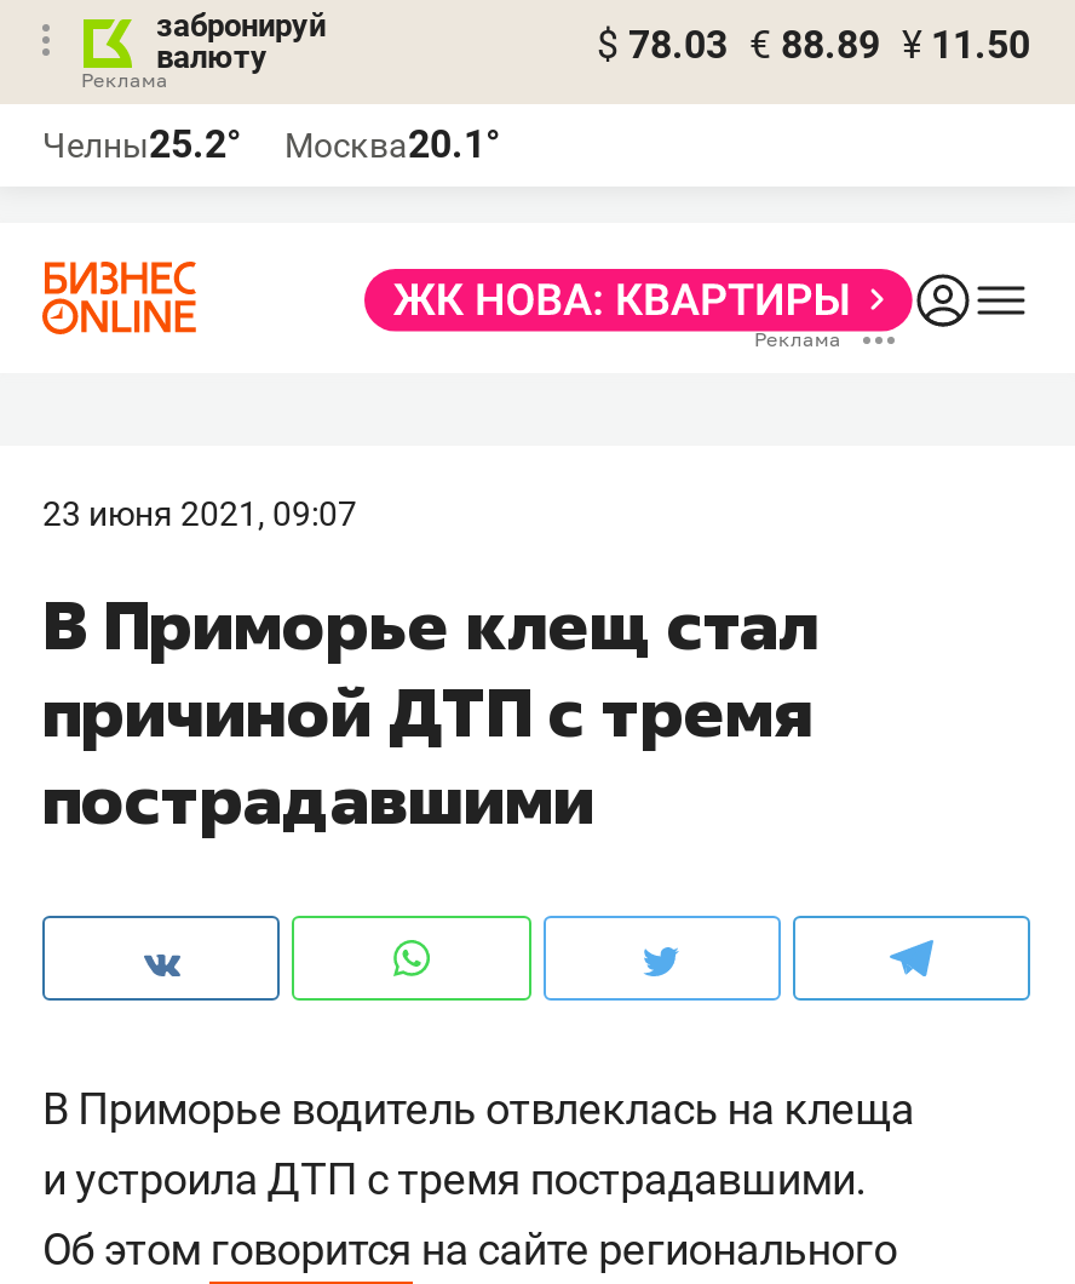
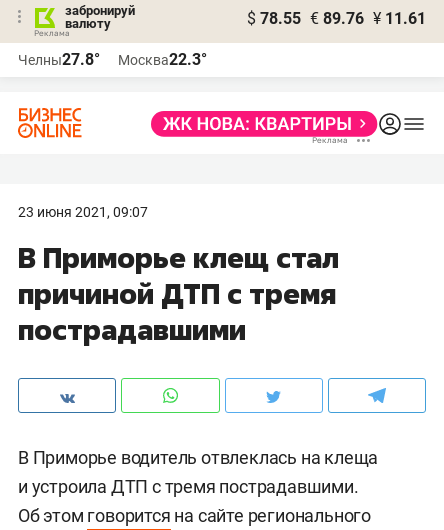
- $ 78.03 € 88.89 ¥ 11.50
+ $ 78.55 € 89.76 ¥ 11.61

- Челны25.2°
+ Челны27.8°

- Москва20.1°
+ Москва22.3°
